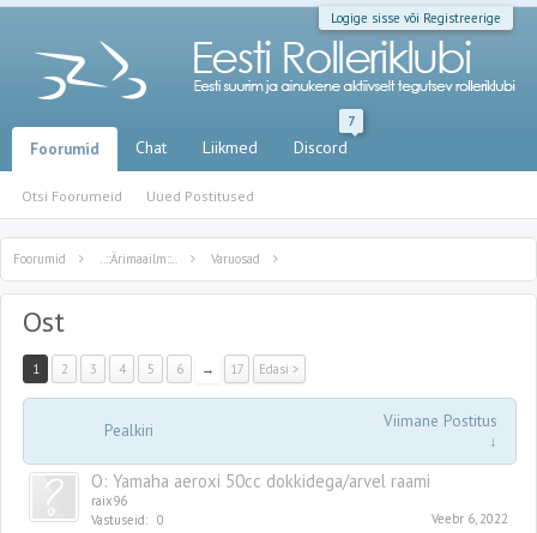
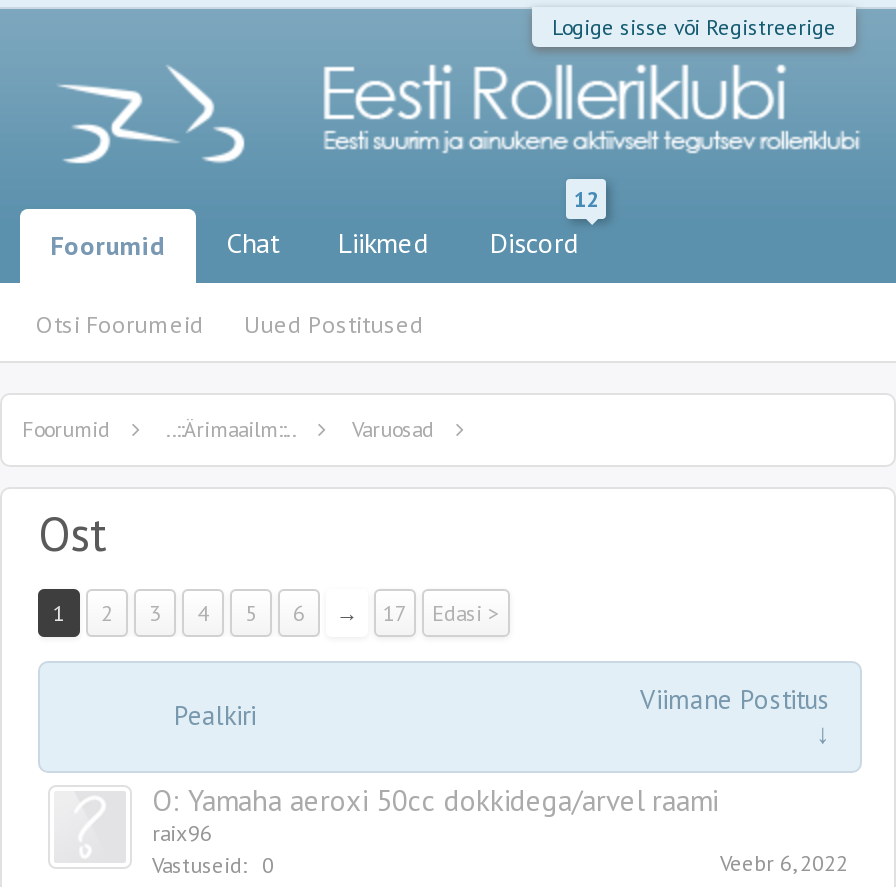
- 7
+ 12
